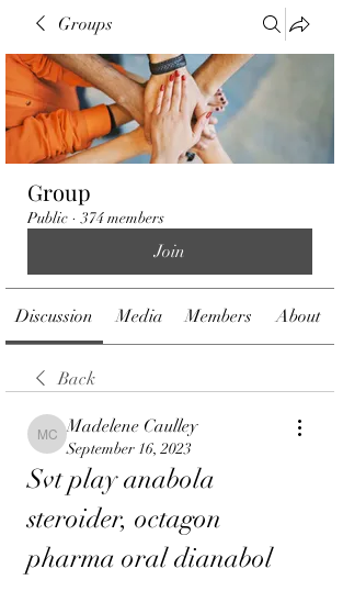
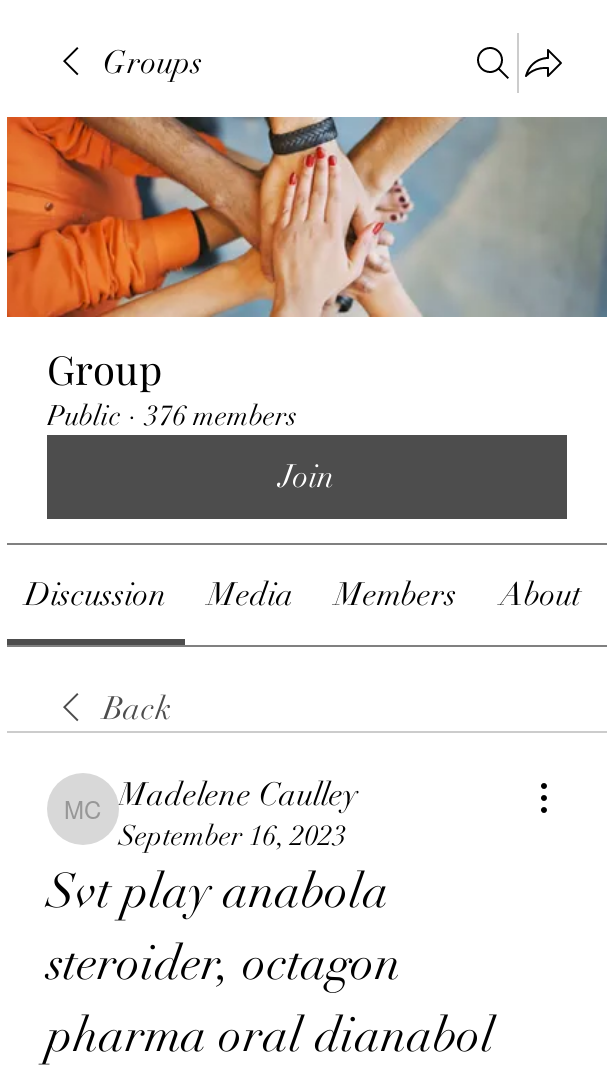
- Public · 374 members
+ Public · 376 members
